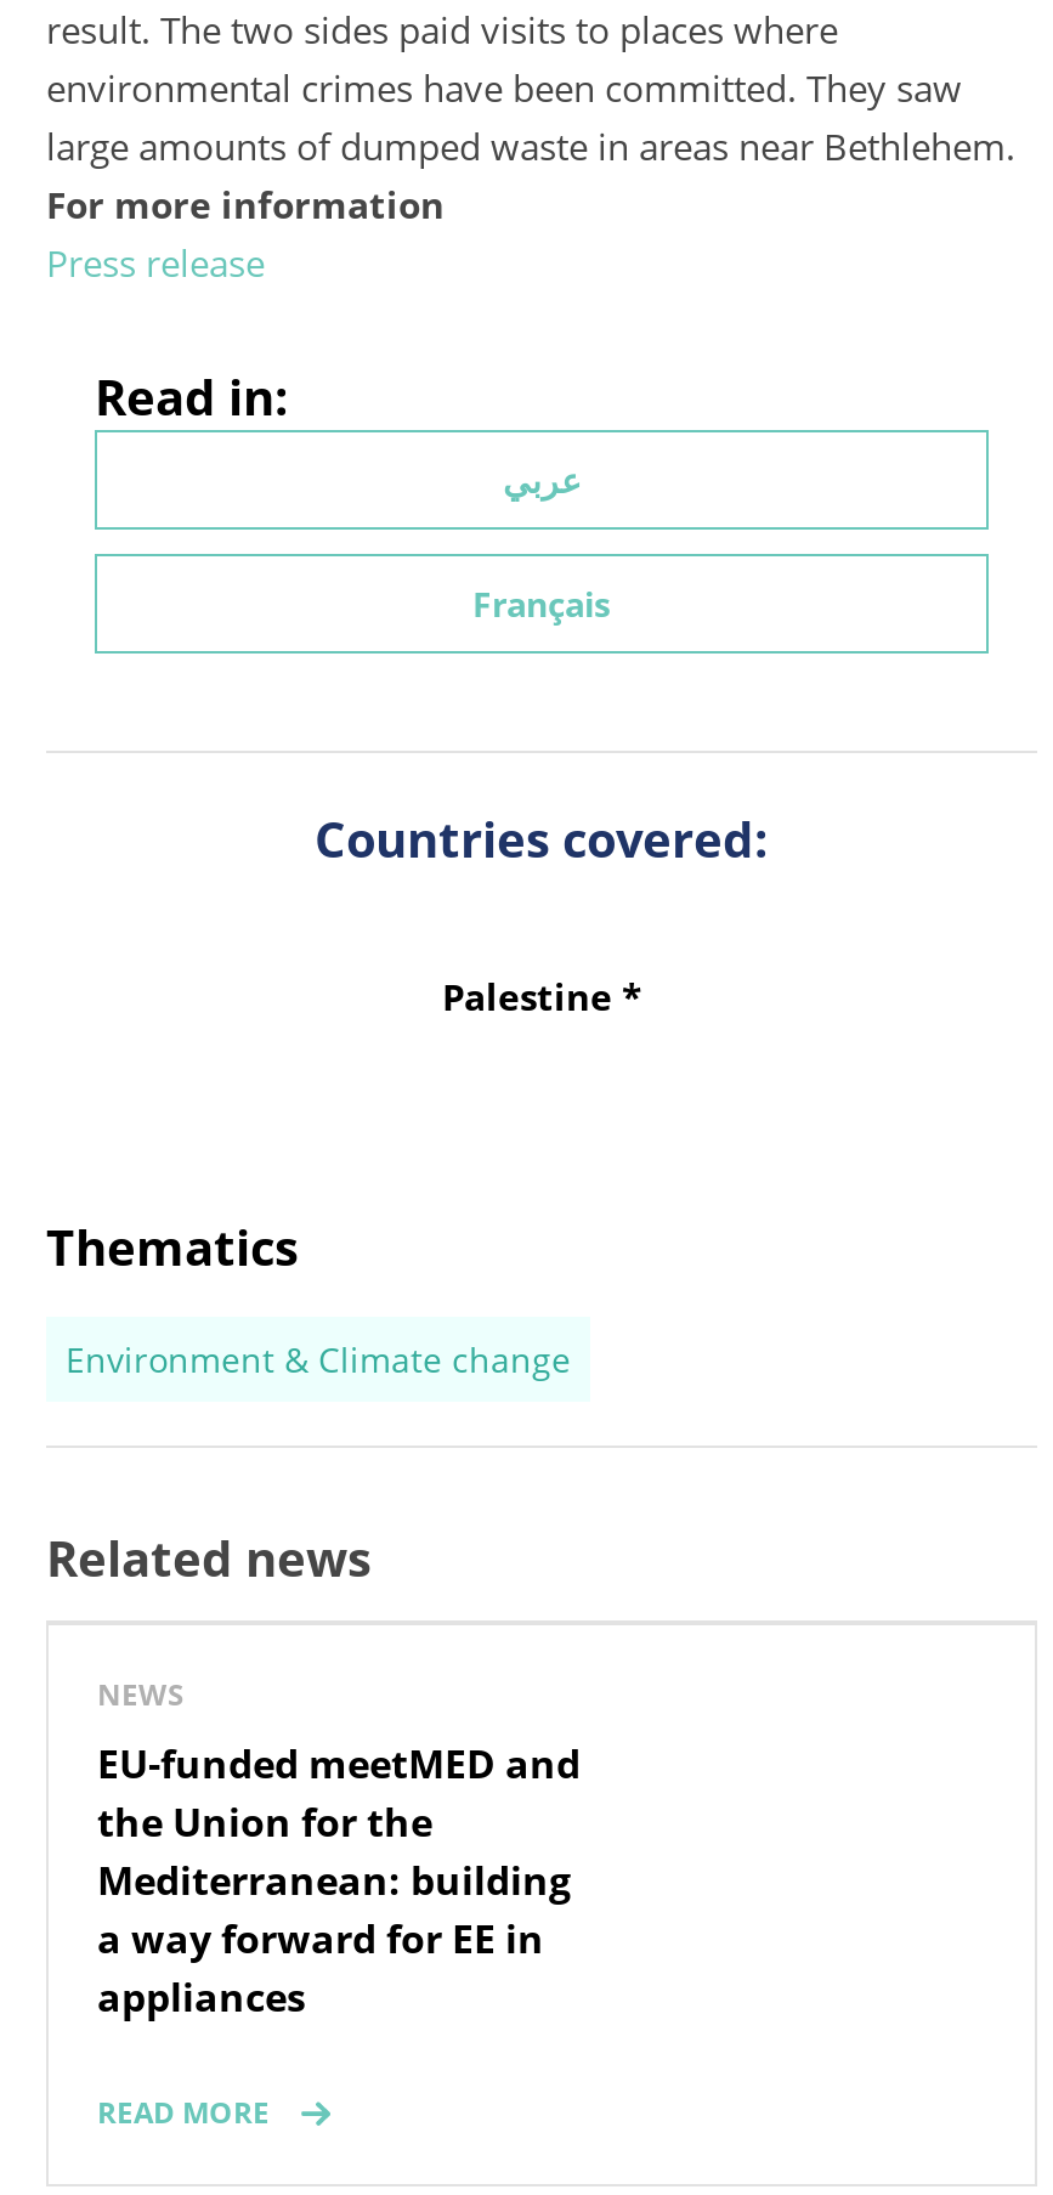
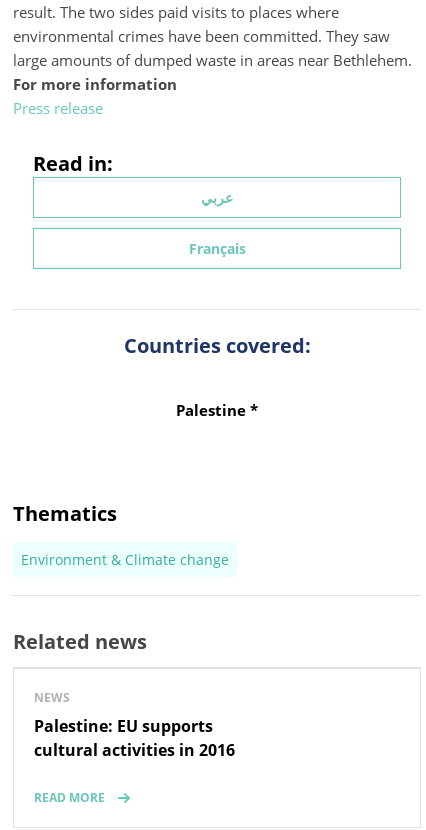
- EU-funded meetMED and
- the Union for the
- Mediterranean: building
- a way forward for EE in
- appliances
+ Palestine: EU supports
+ cultural activities in 2016
